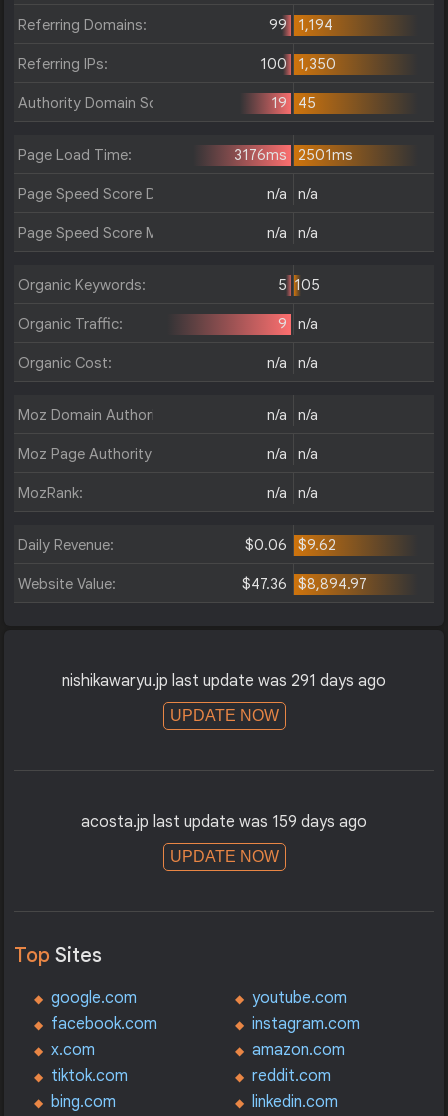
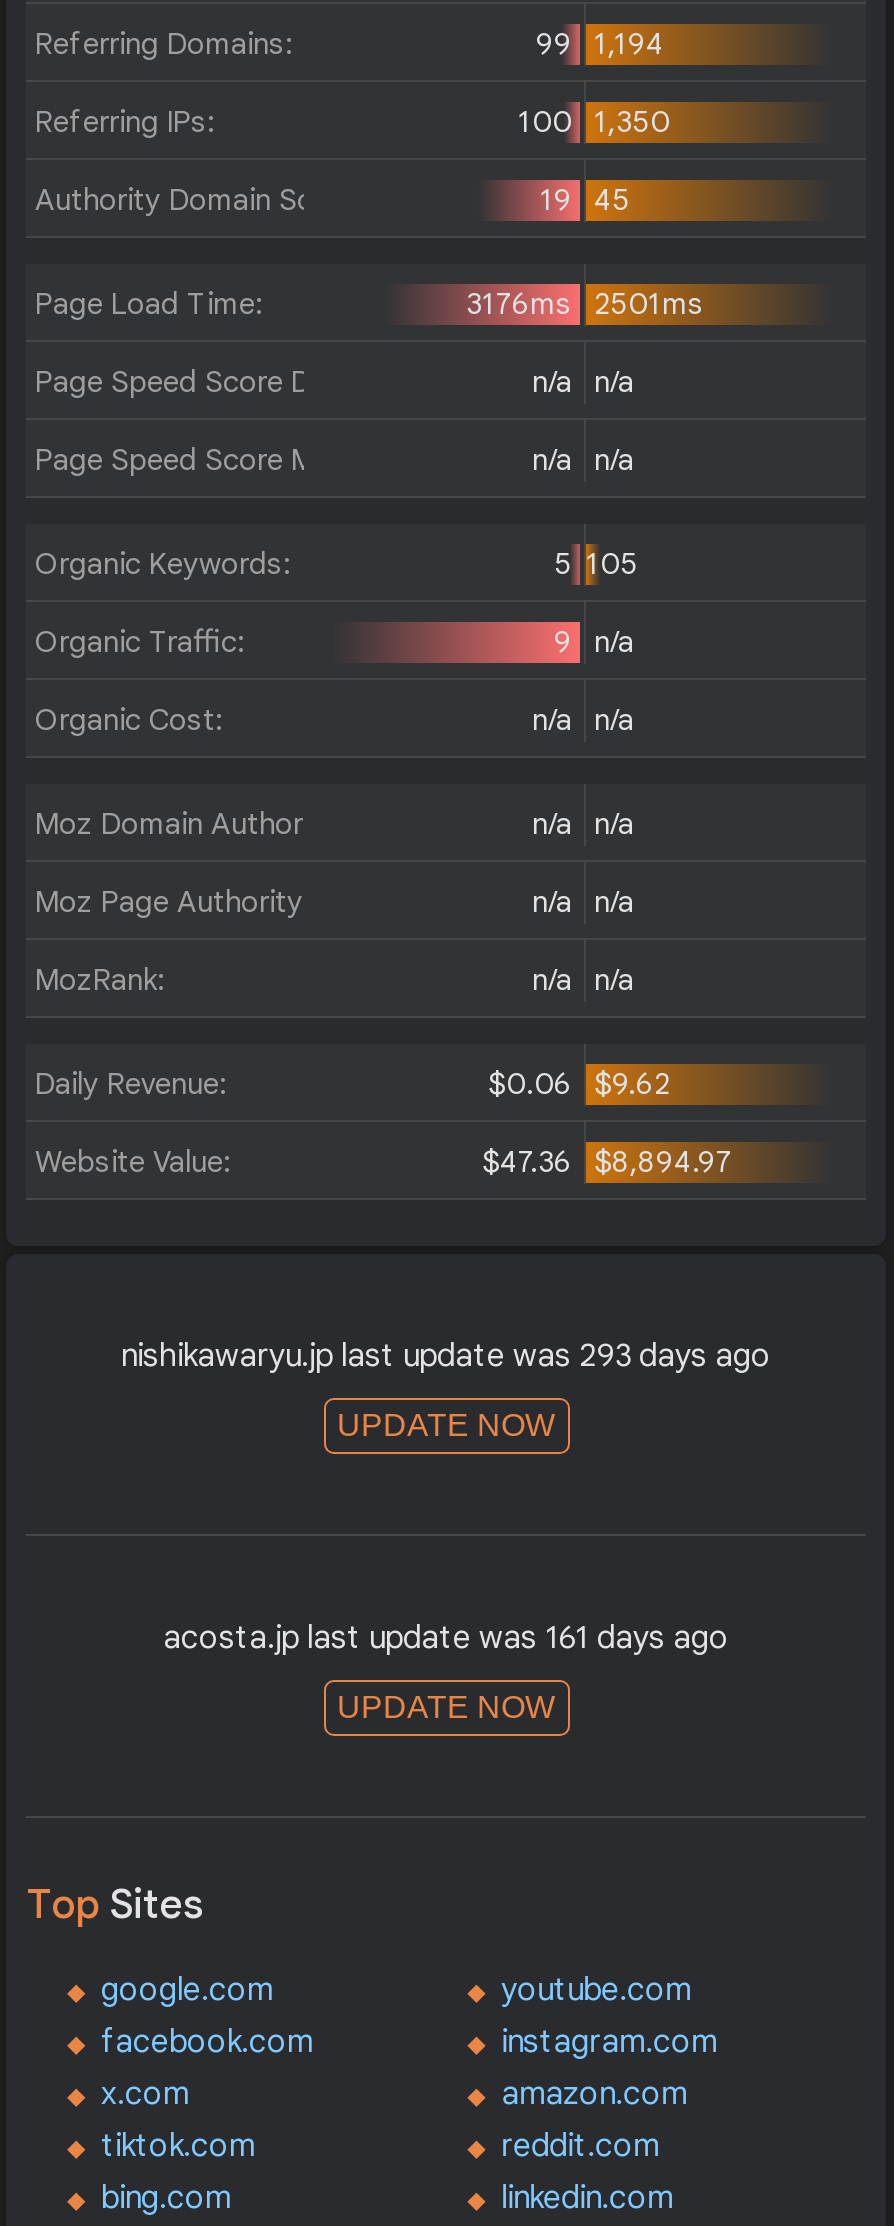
- nishikawaryu.jp last update was 291 days ago
+ nishikawaryu.jp last update was 293 days ago

- acosta.jp last update was 159 days ago
+ acosta.jp last update was 161 days ago
